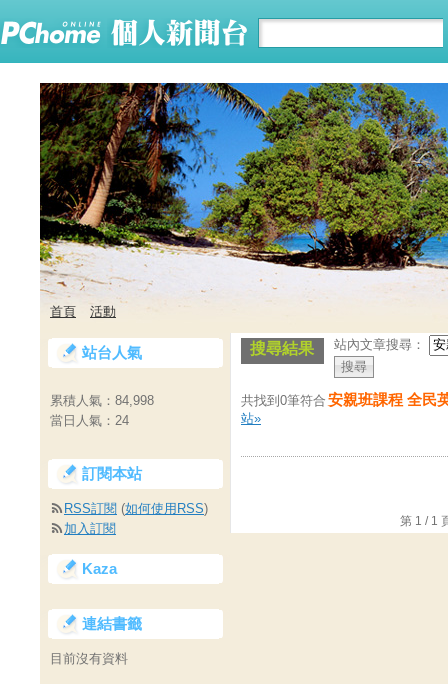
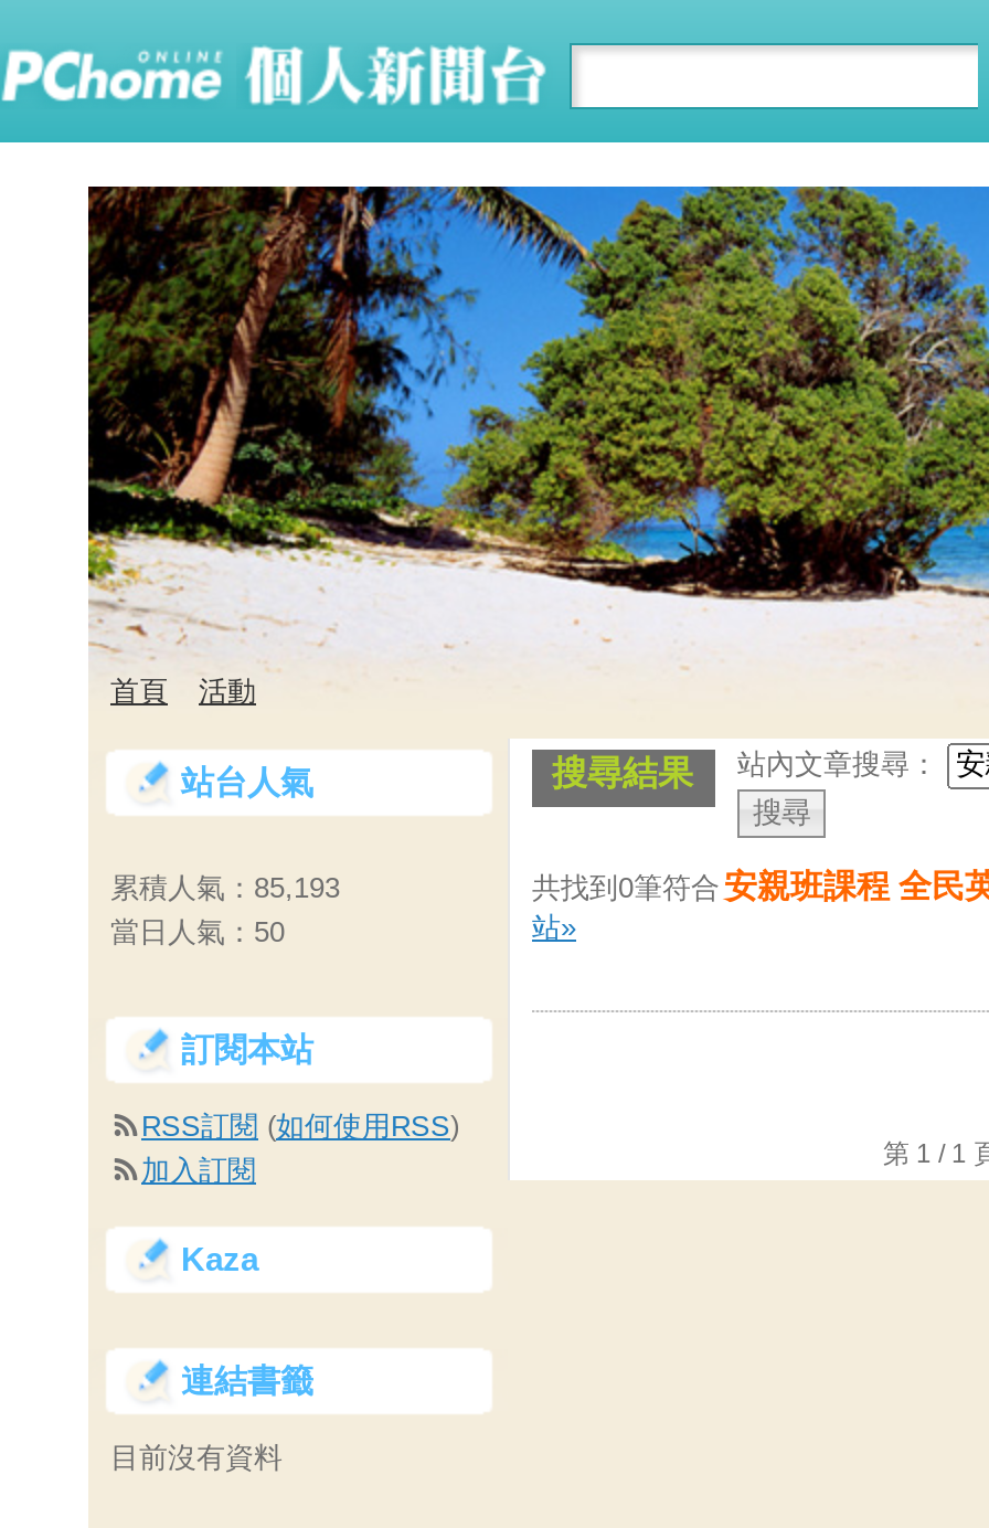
- 累積人氣：84,998
+ 累積人氣：85,193

- 當日人氣：24
+ 當日人氣：50
